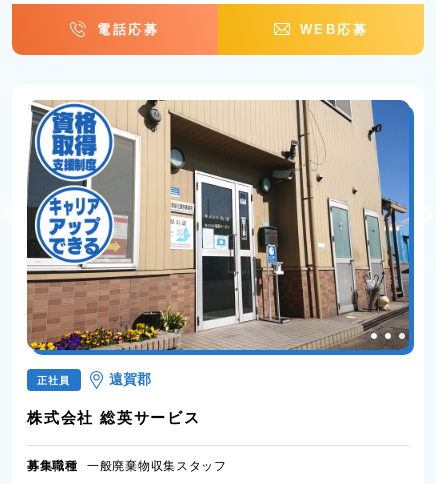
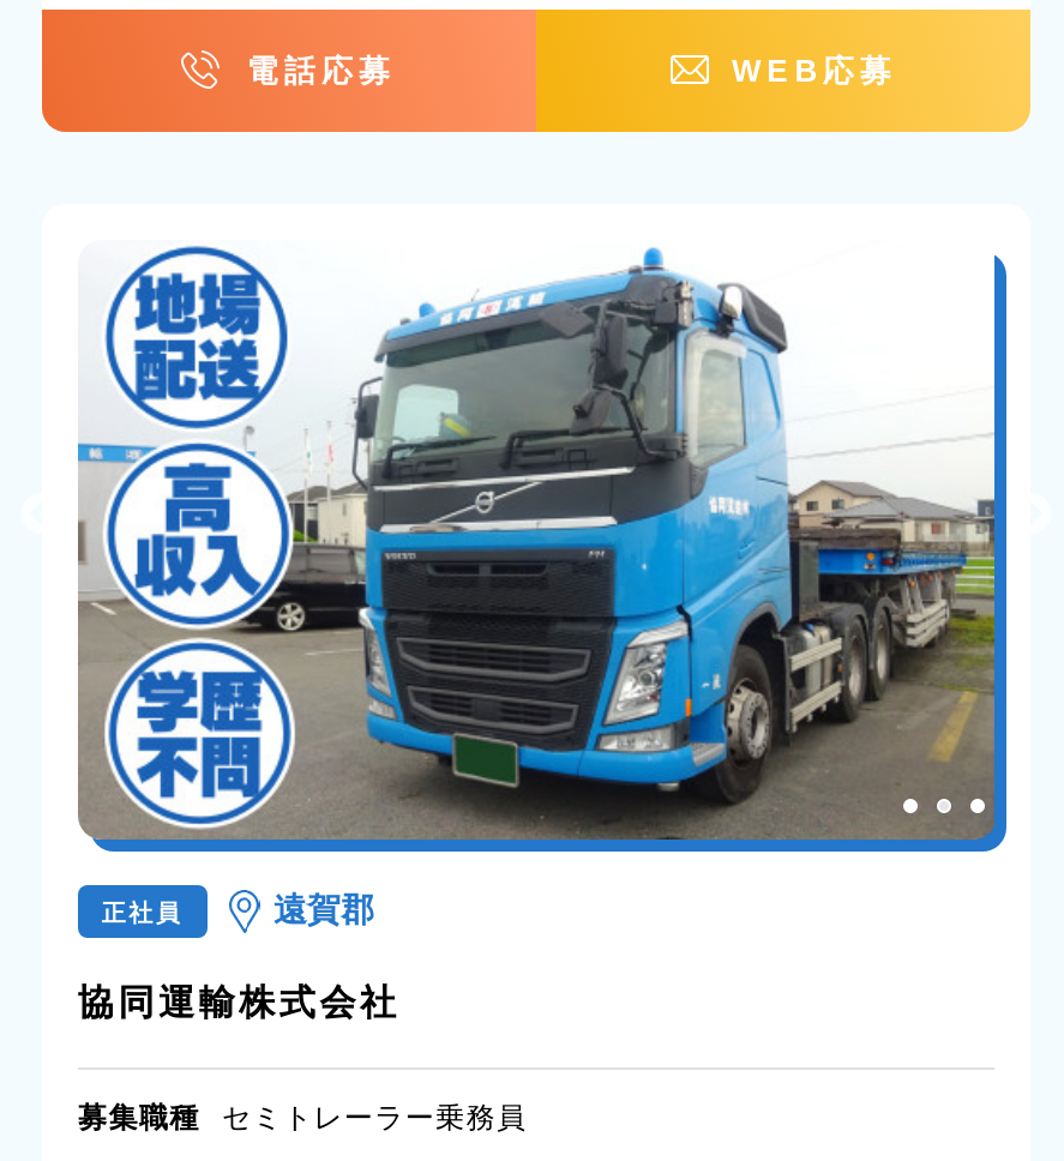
- [image]
+ [image]

- 株式会社 総英サービス
+ 協同運輸株式会社

- 一般廃棄物収集スタッフ
+ セミトレーラー乗務員
